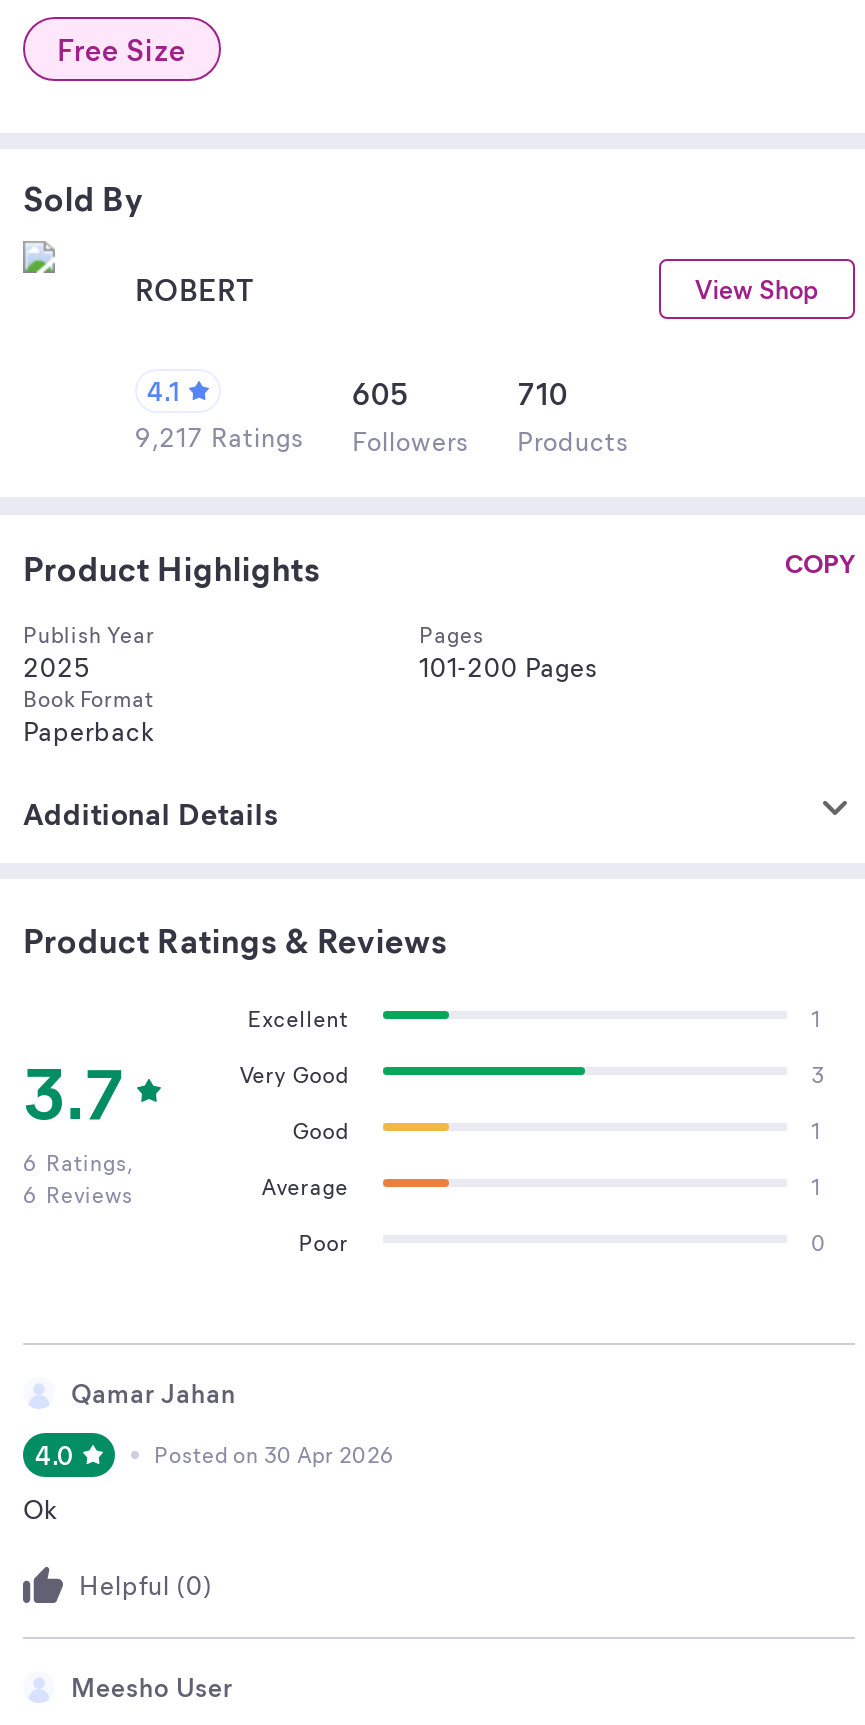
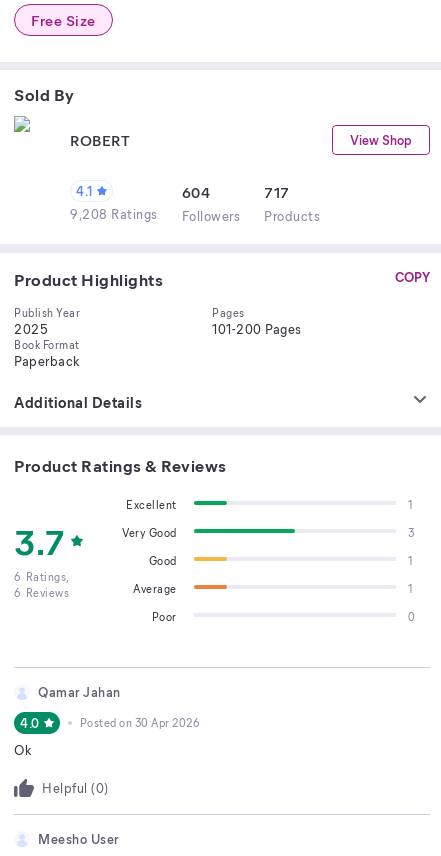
- 605
+ 604

- 710
+ 717

- 9,217 Ratings Followers Products
+ 9,208 Ratings Followers Products
